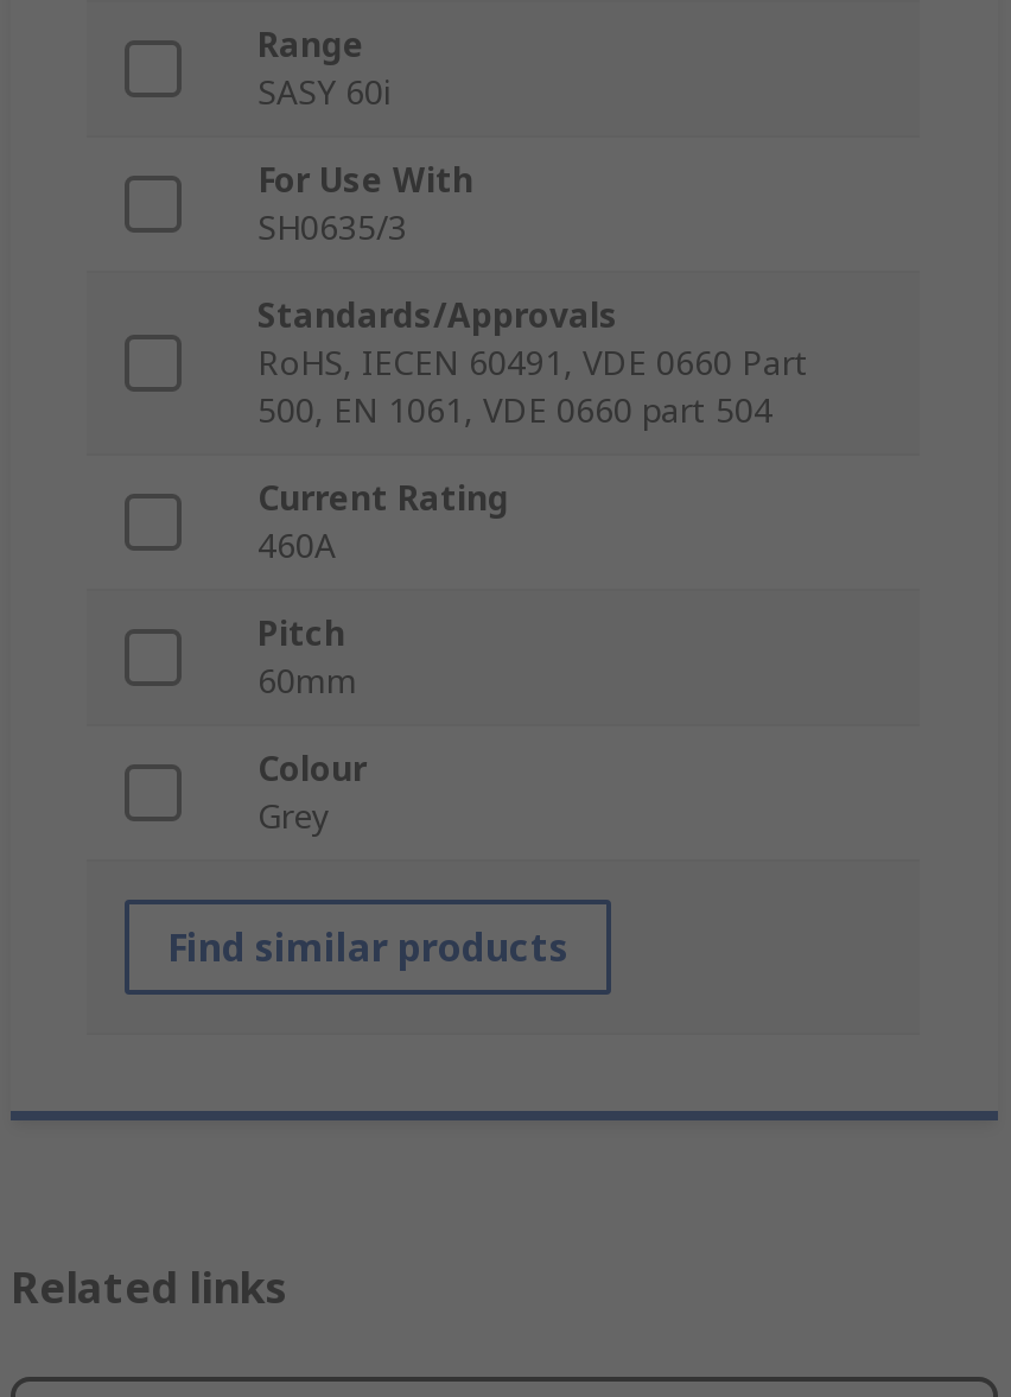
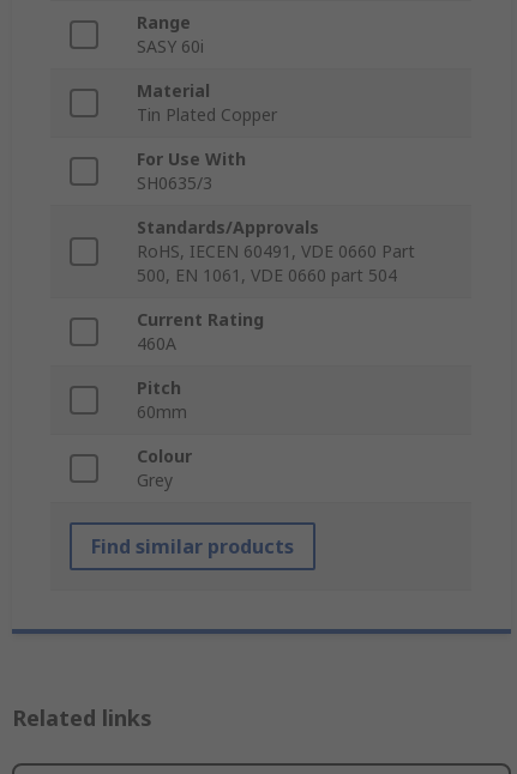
+ Material
+ Tin Plated Copper
